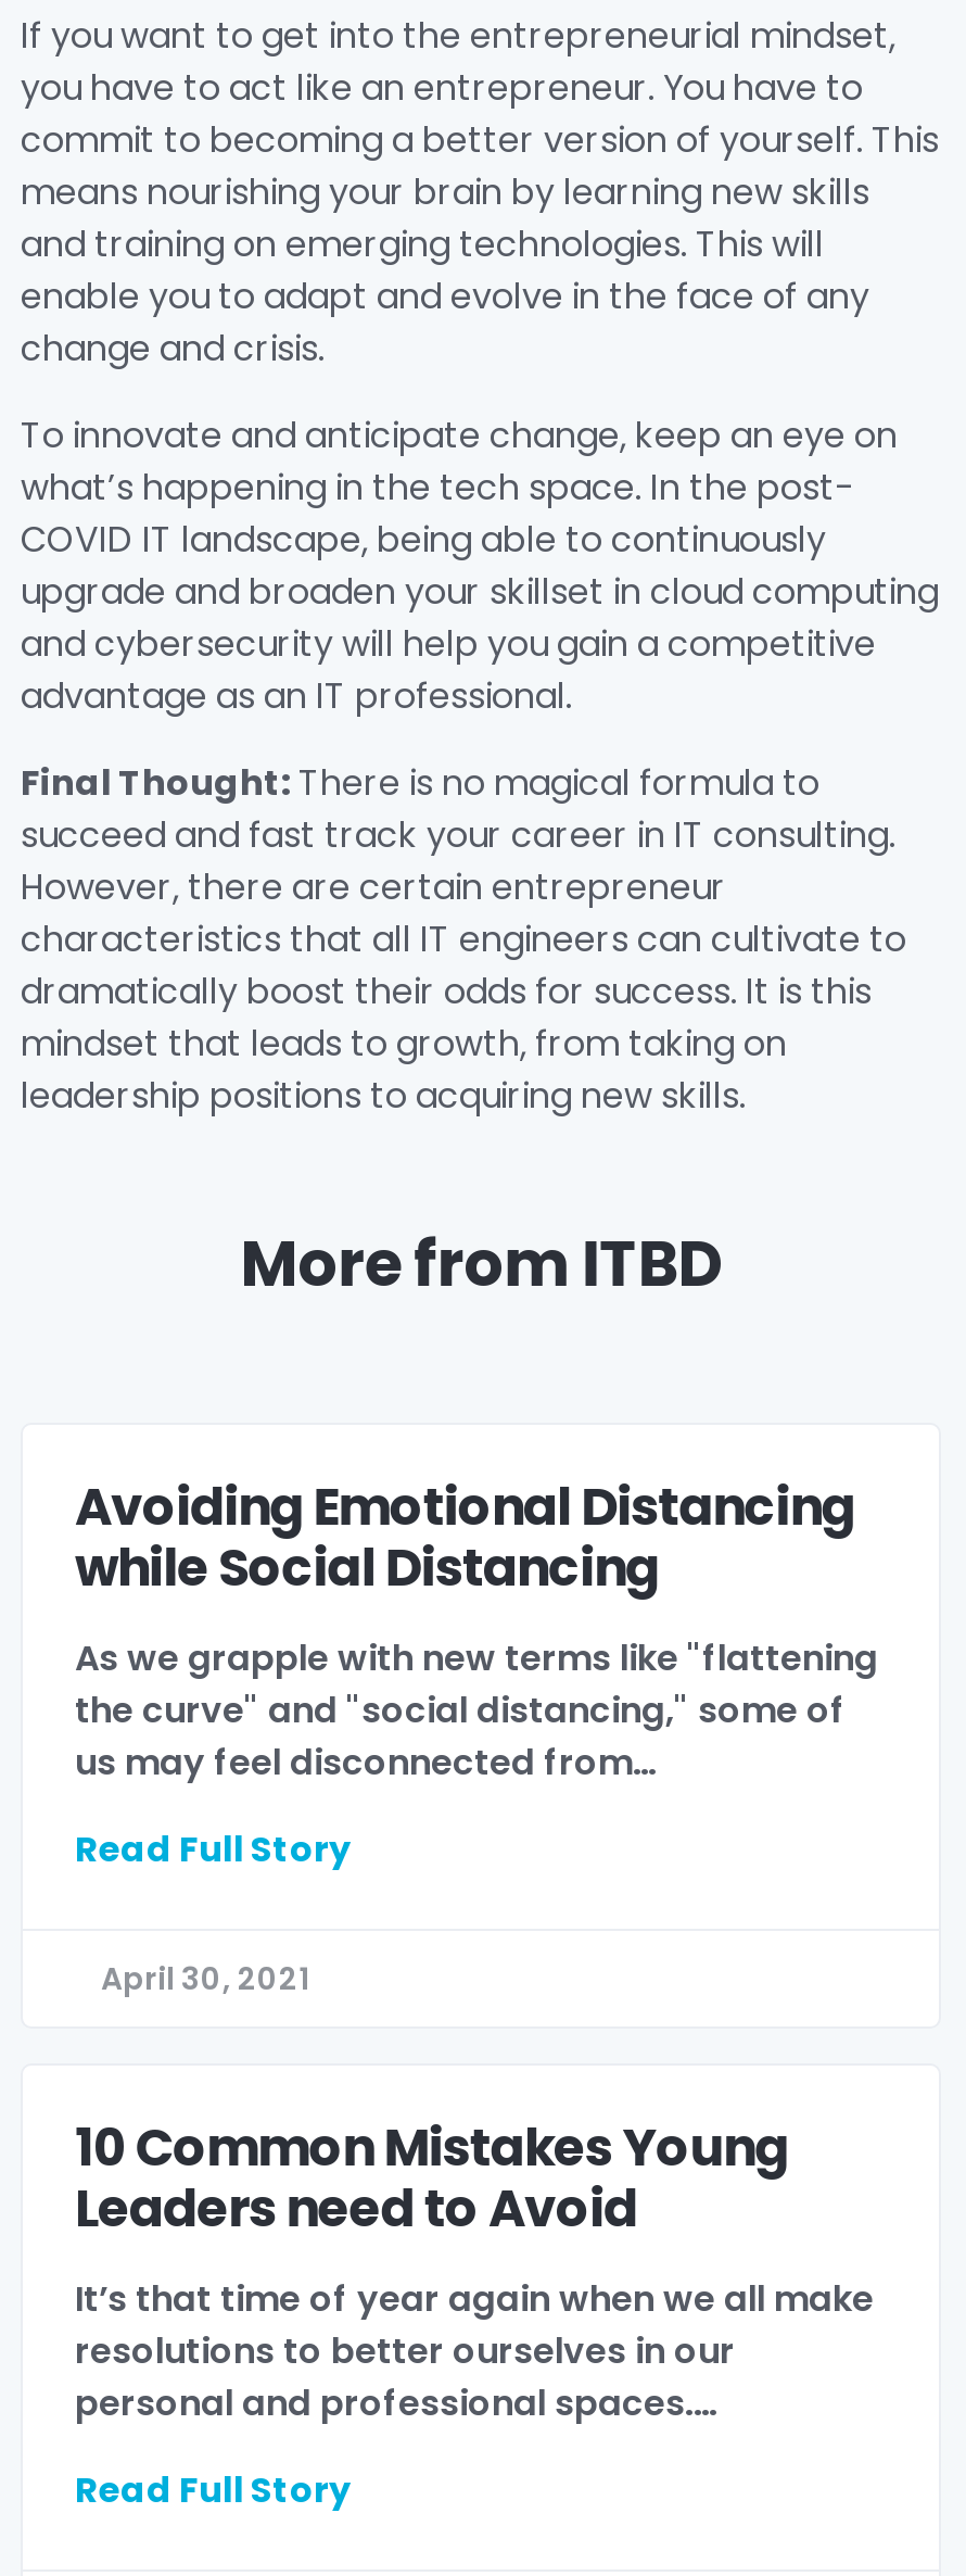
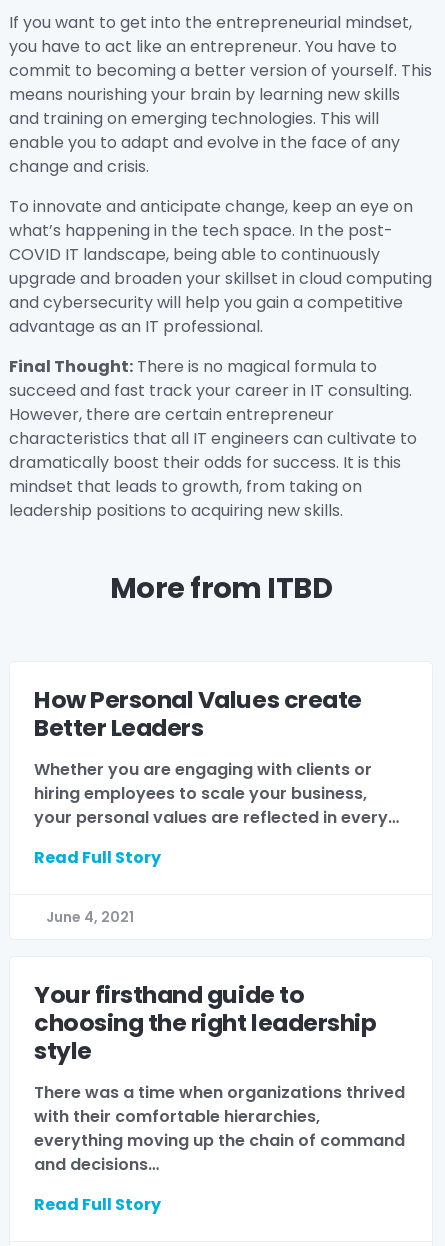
- Avoiding Emotional Distancing
- while Social Distancing
- As we grapple with new terms like "flattening
- the curve" and "social distancing," some of
- us may feel disconnected from…
+ How Personal Values create
+ Better Leaders
+ Whether you are engaging with clients or
+ hiring employees to scale your business,
+ your personal values are reflected in every…

- April 30, 2021
+ June 4, 2021

- 10 Common Mistakes Young
- Leaders need to Avoid
- It’s that time of year again when we all make
- resolutions to better ourselves in our
- personal and professional spaces.…
+ Your firsthand guide to
+ choosing the right leadership
+ style
+ There was a time when organizations thrived
+ with their comfortable hierarchies,
+ everything moving up the chain of command
+ and decisions…
